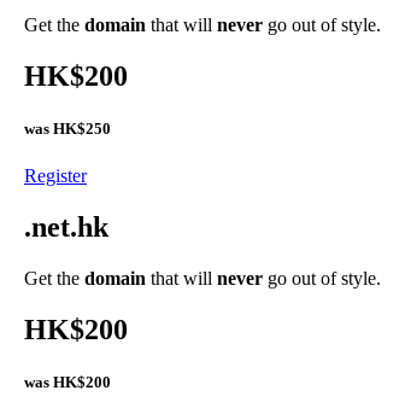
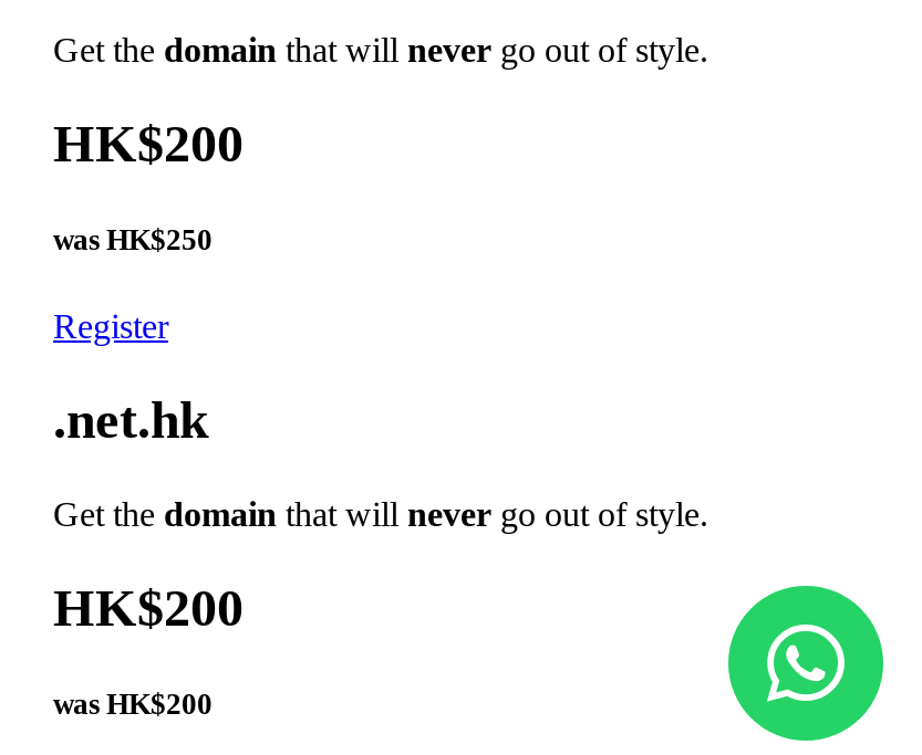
+ [image]
